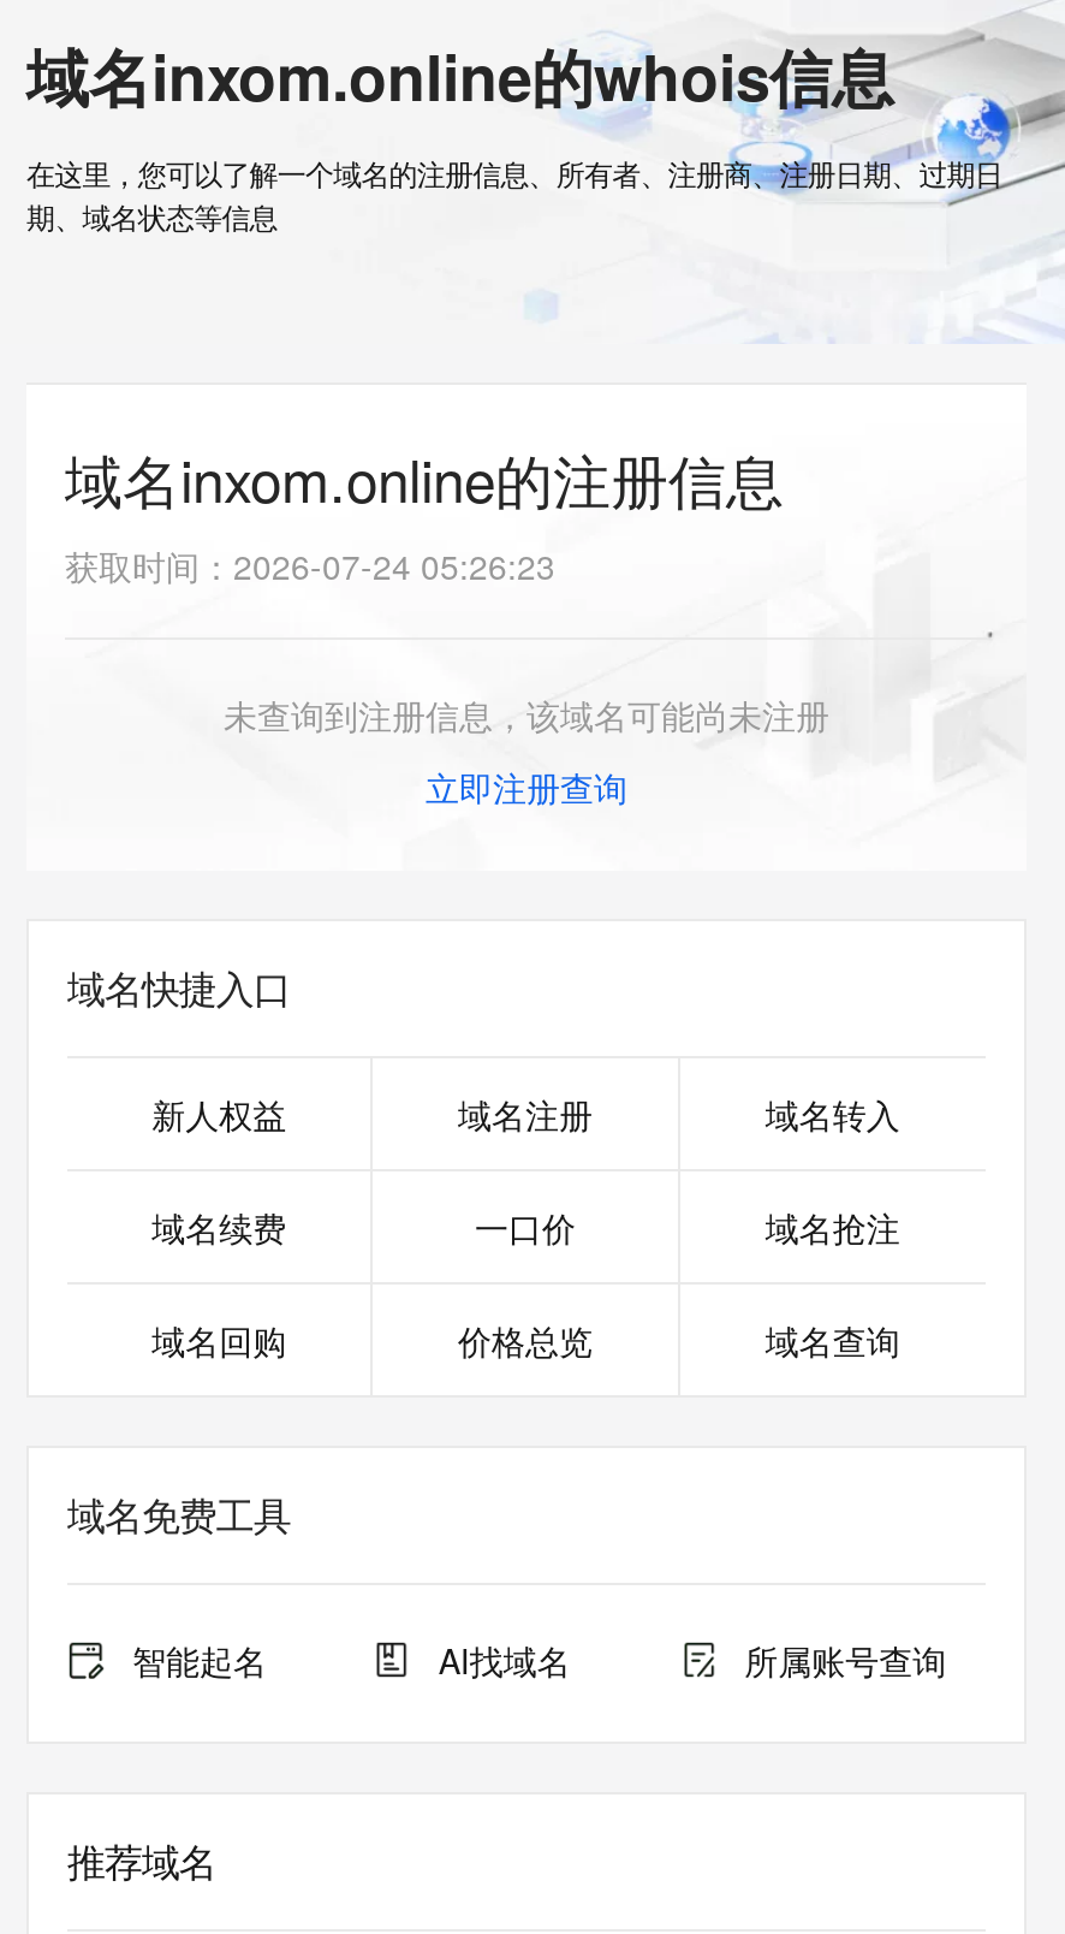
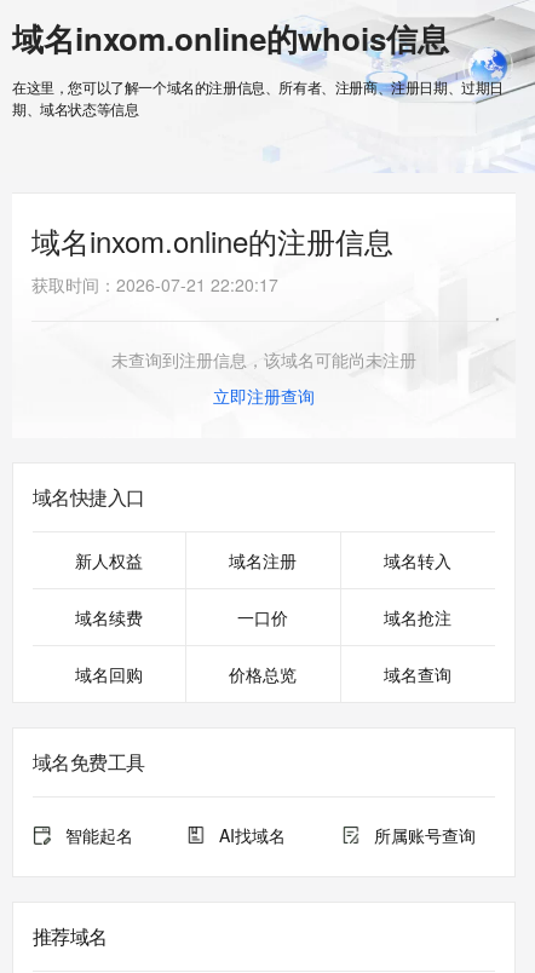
- 获取时间：2026-07-24 05:26:23
+ 获取时间：2026-07-21 22:20:17
